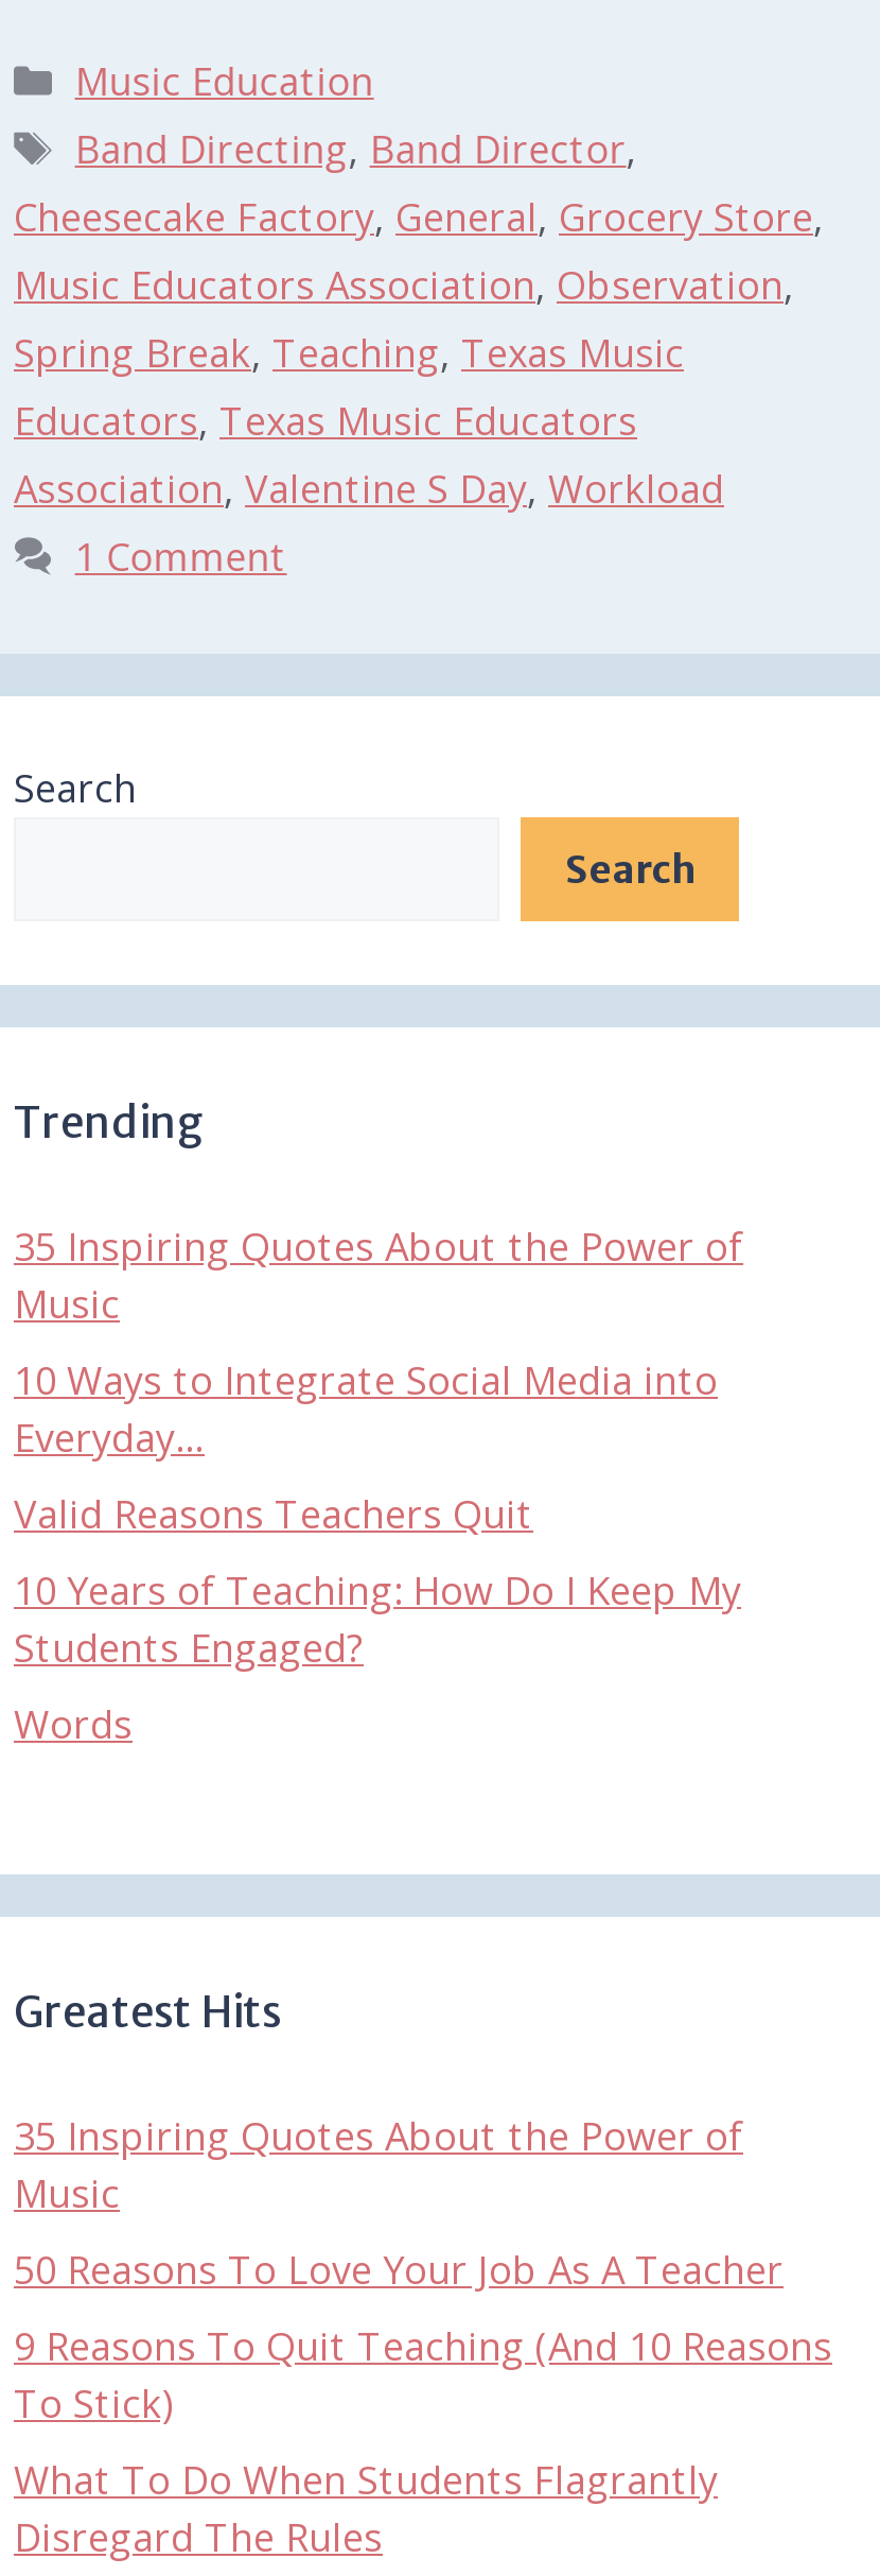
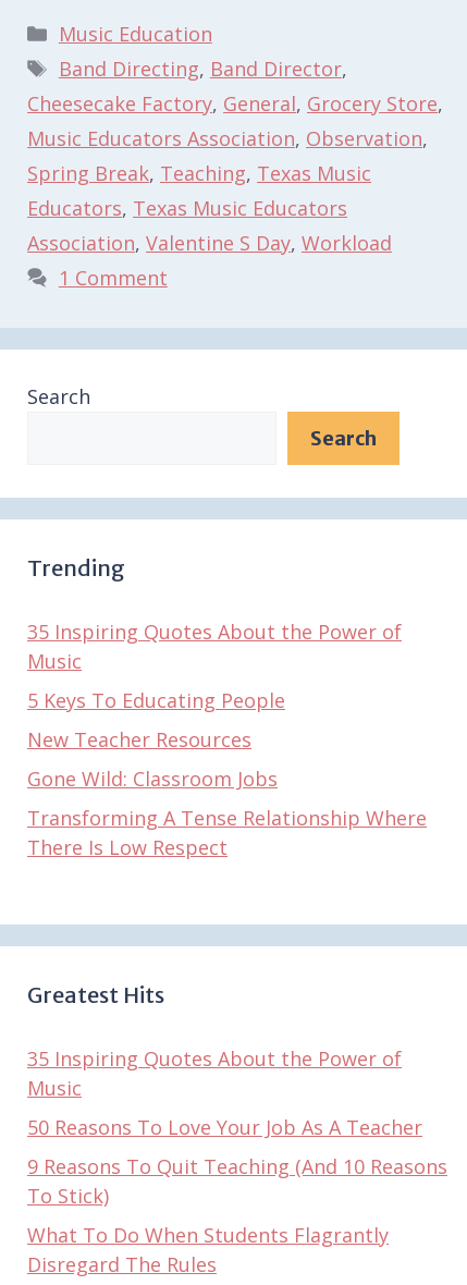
- 10 Ways to Integrate Social Media into
- Everyday…
+ 5 Keys To Educating People

- Valid Reasons Teachers Quit
+ New Teacher Resources

- 10 Years of Teaching: How Do I Keep My
- Students Engaged?
+ Gone Wild: Classroom Jobs

- Words
+ Transforming A Tense Relationship Where
+ There Is Low Respect
